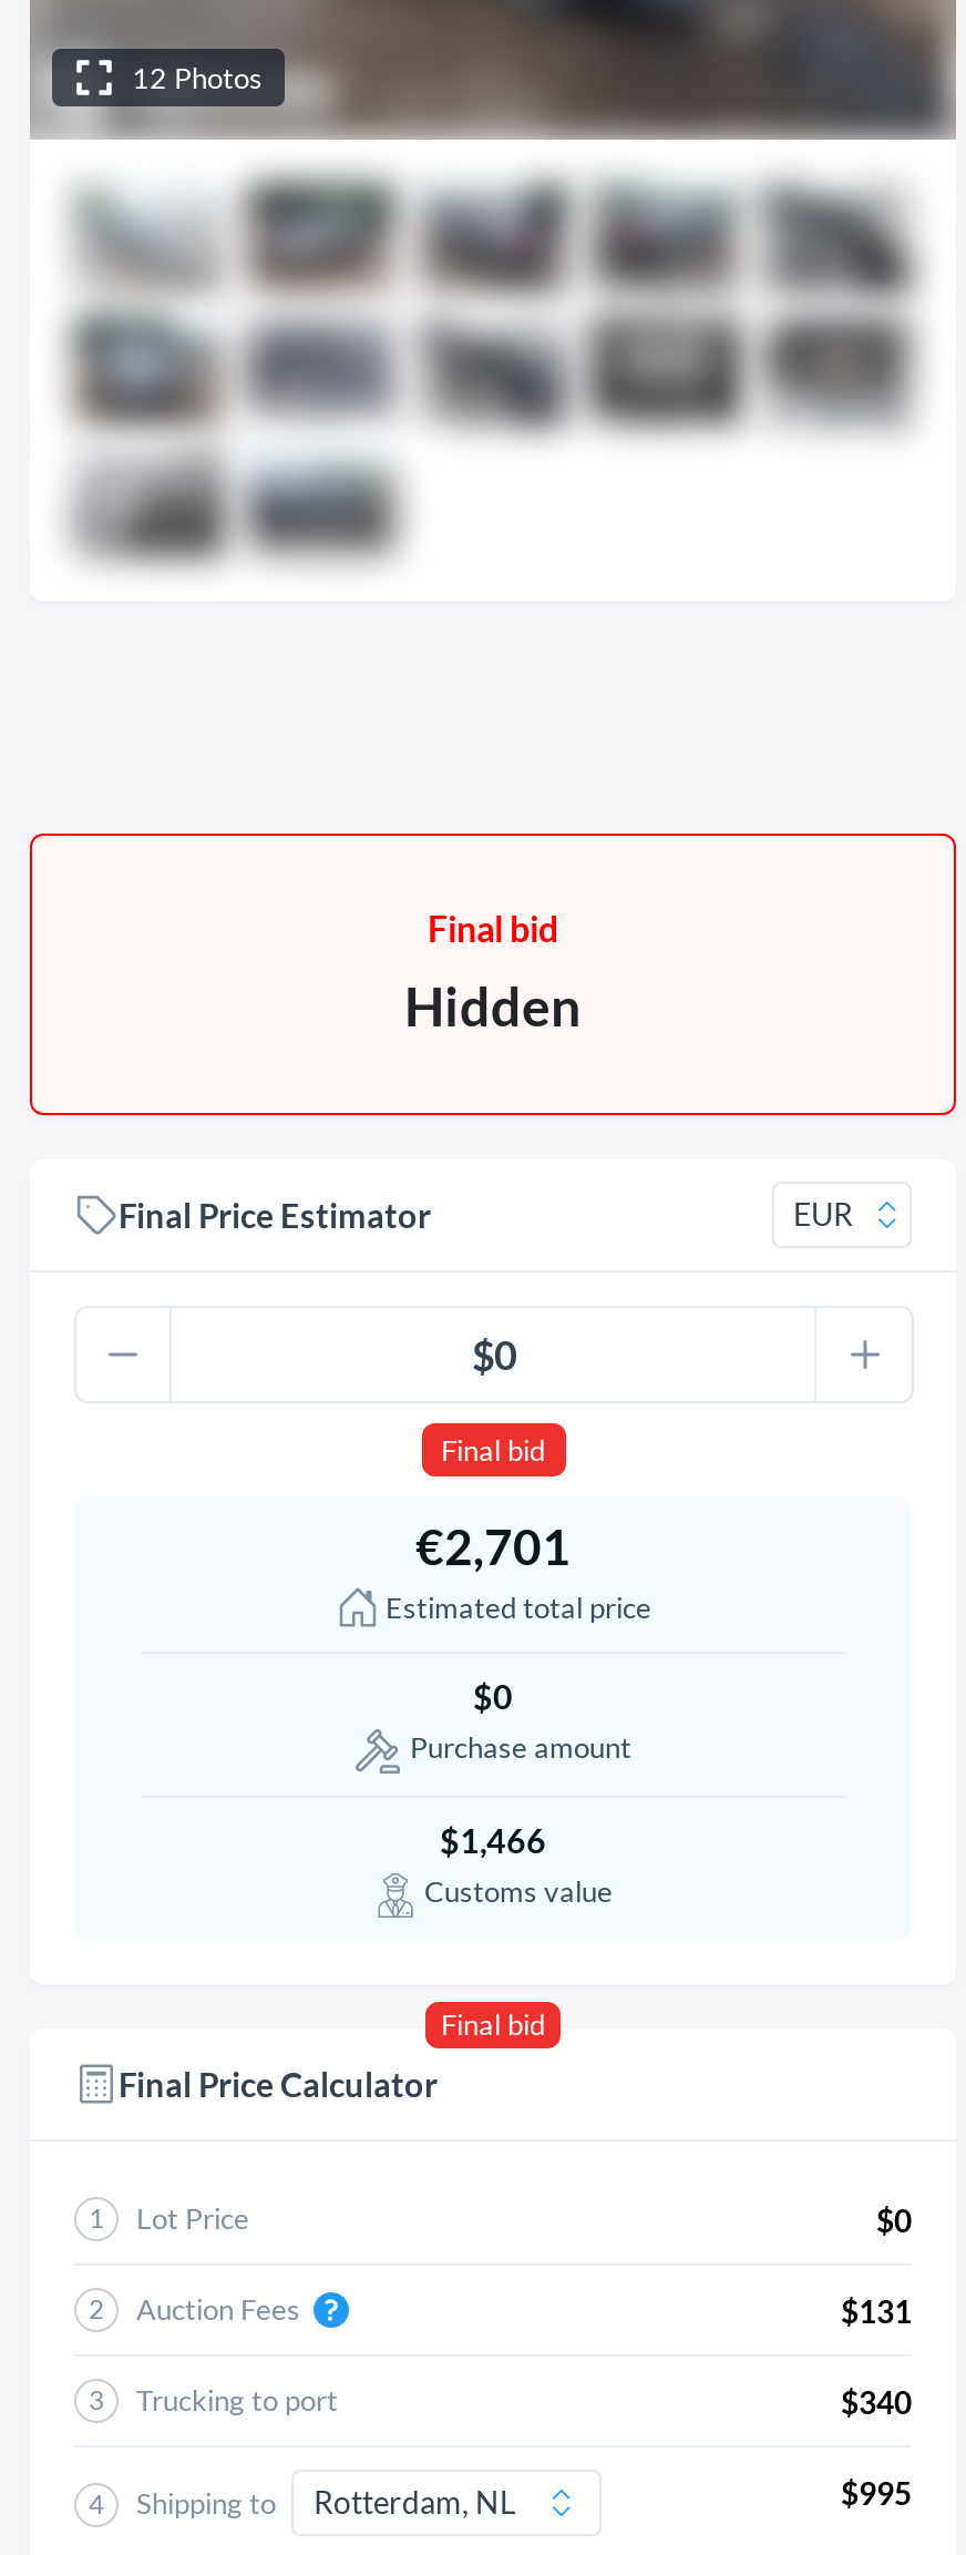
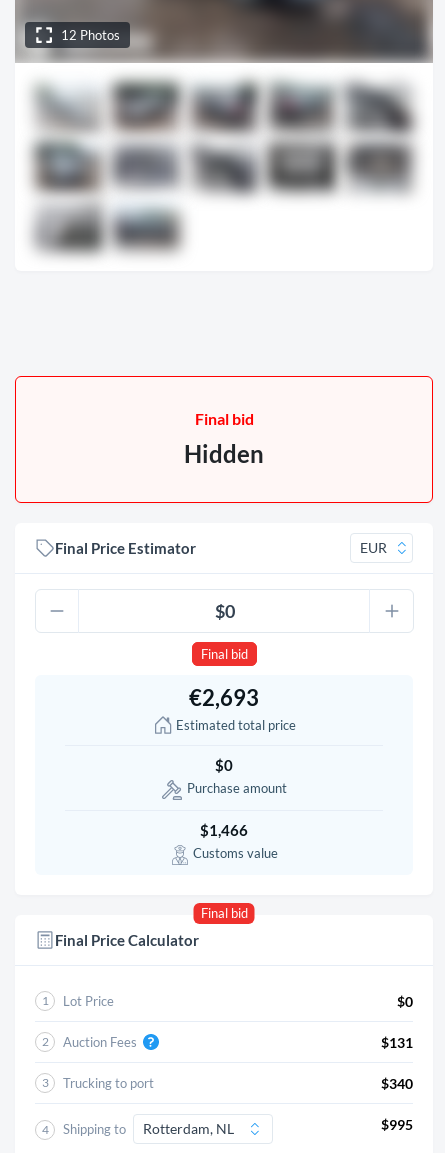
- €2,701
+ €2,693
